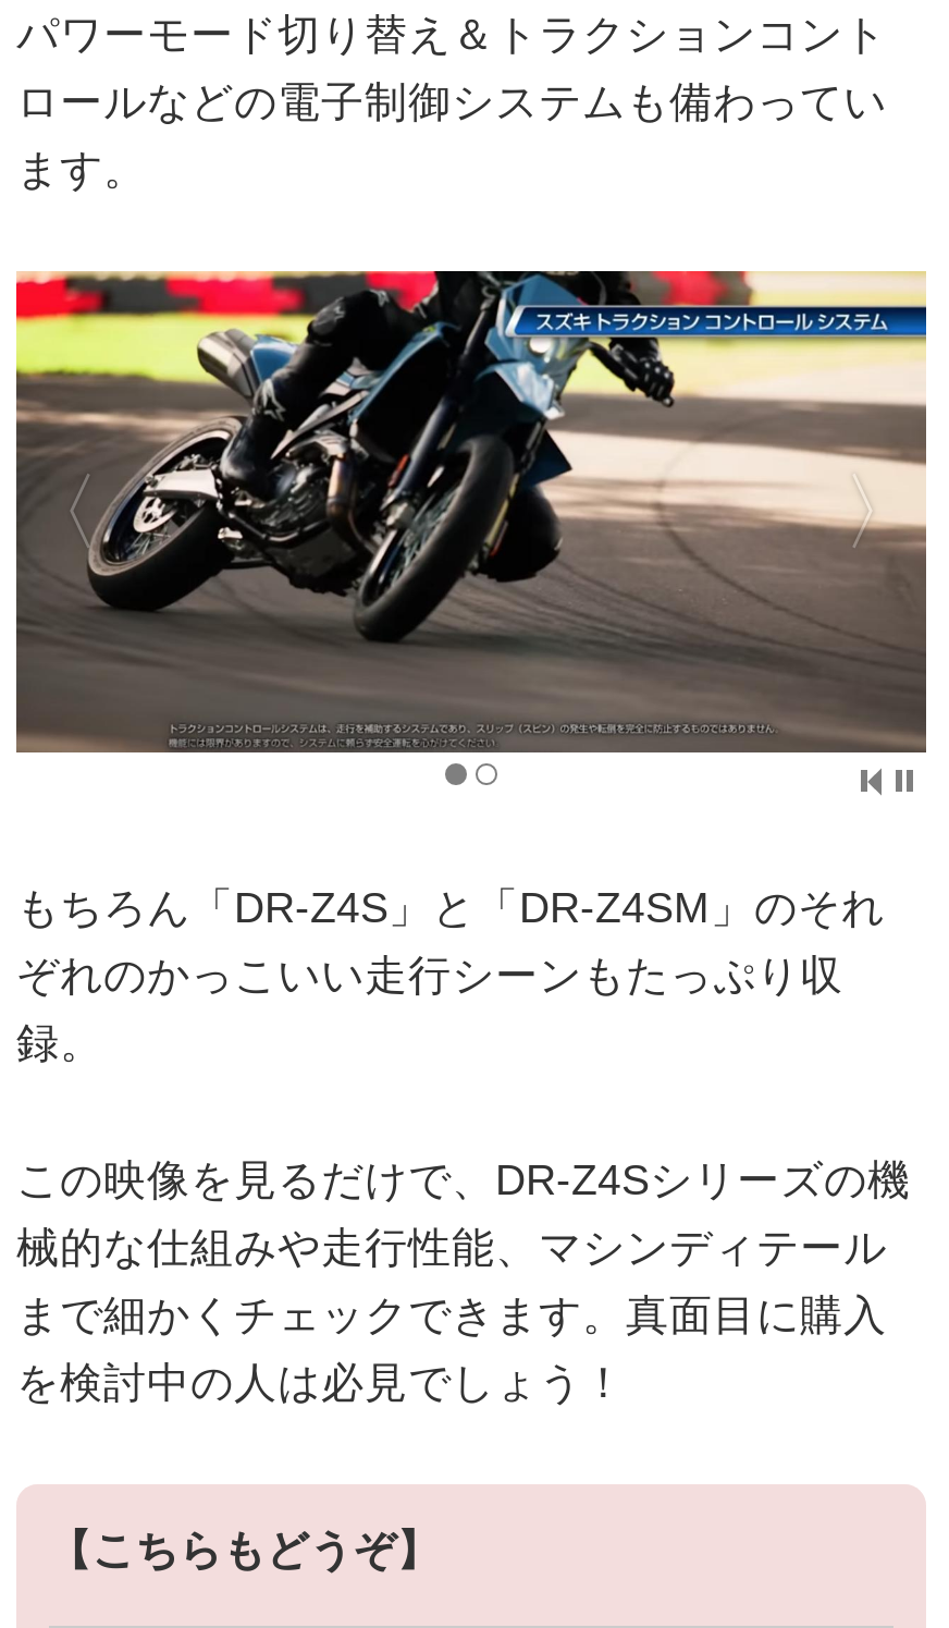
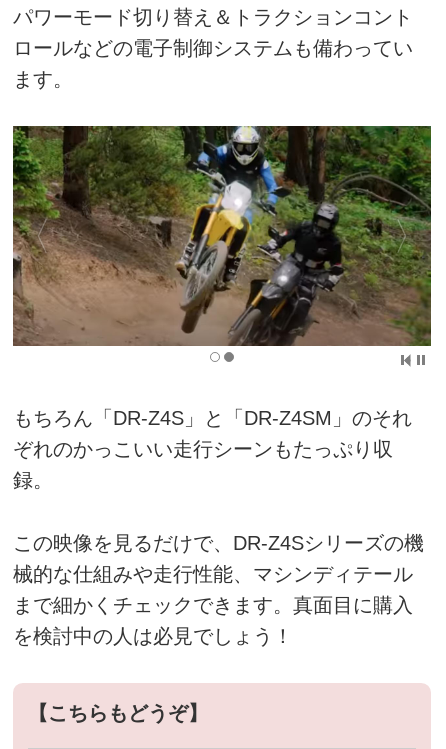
- [image]
+ [image]
